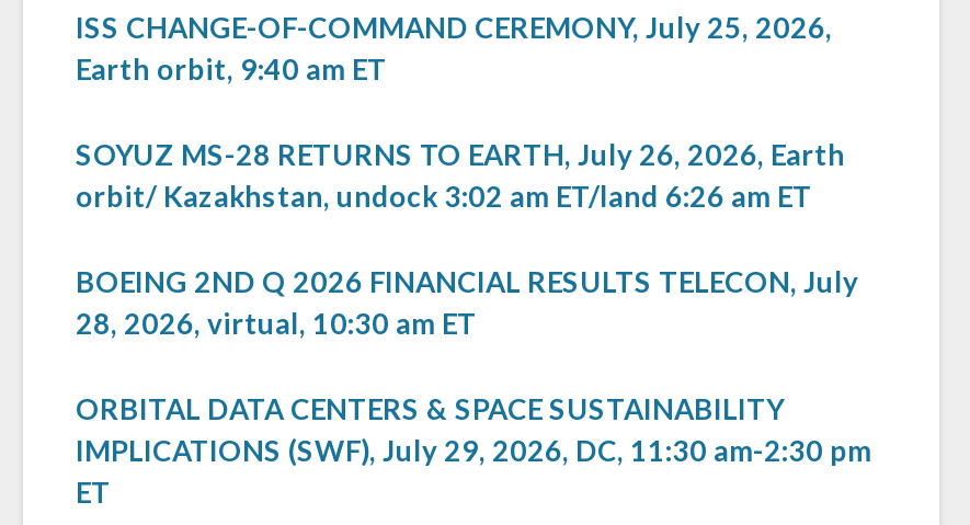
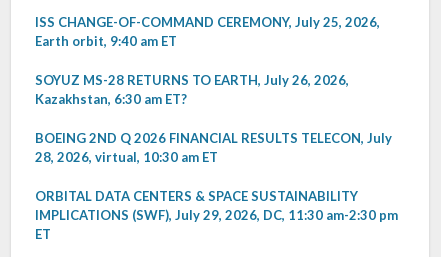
- SOYUZ MS-28 RETURNS TO EARTH, July 26, 2026, Earth
- orbit/ Kazakhstan, undock 3:02 am ET/land 6:26 am ET
+ SOYUZ MS-28 RETURNS TO EARTH, July 26, 2026,
+ Kazakhstan, 6:30 am ET?
